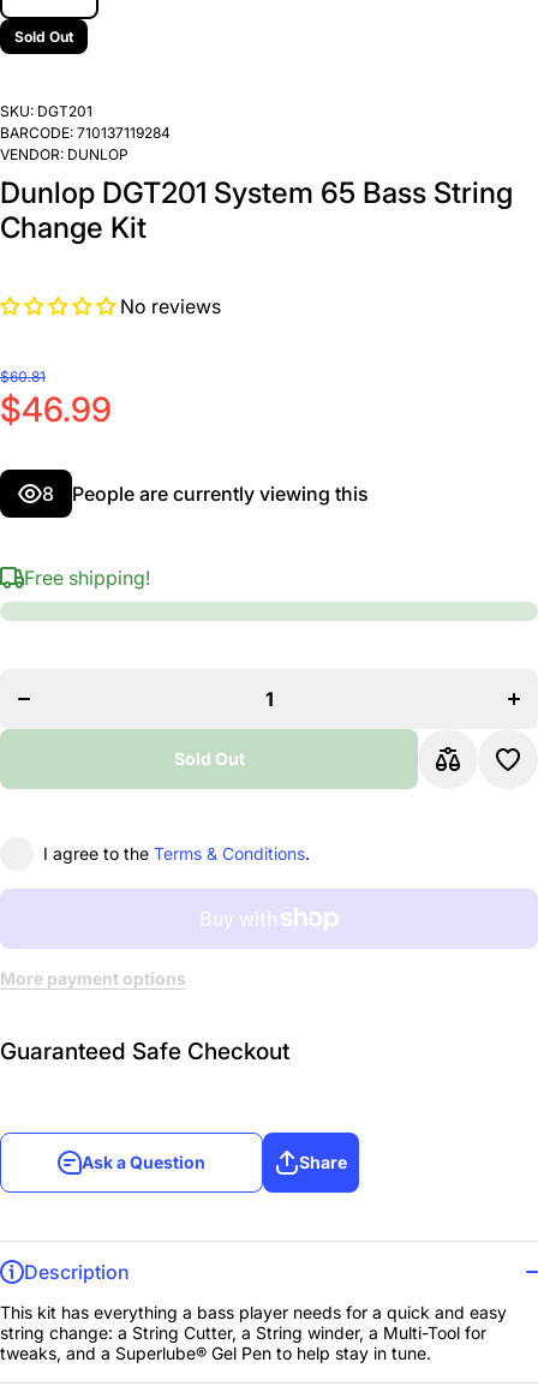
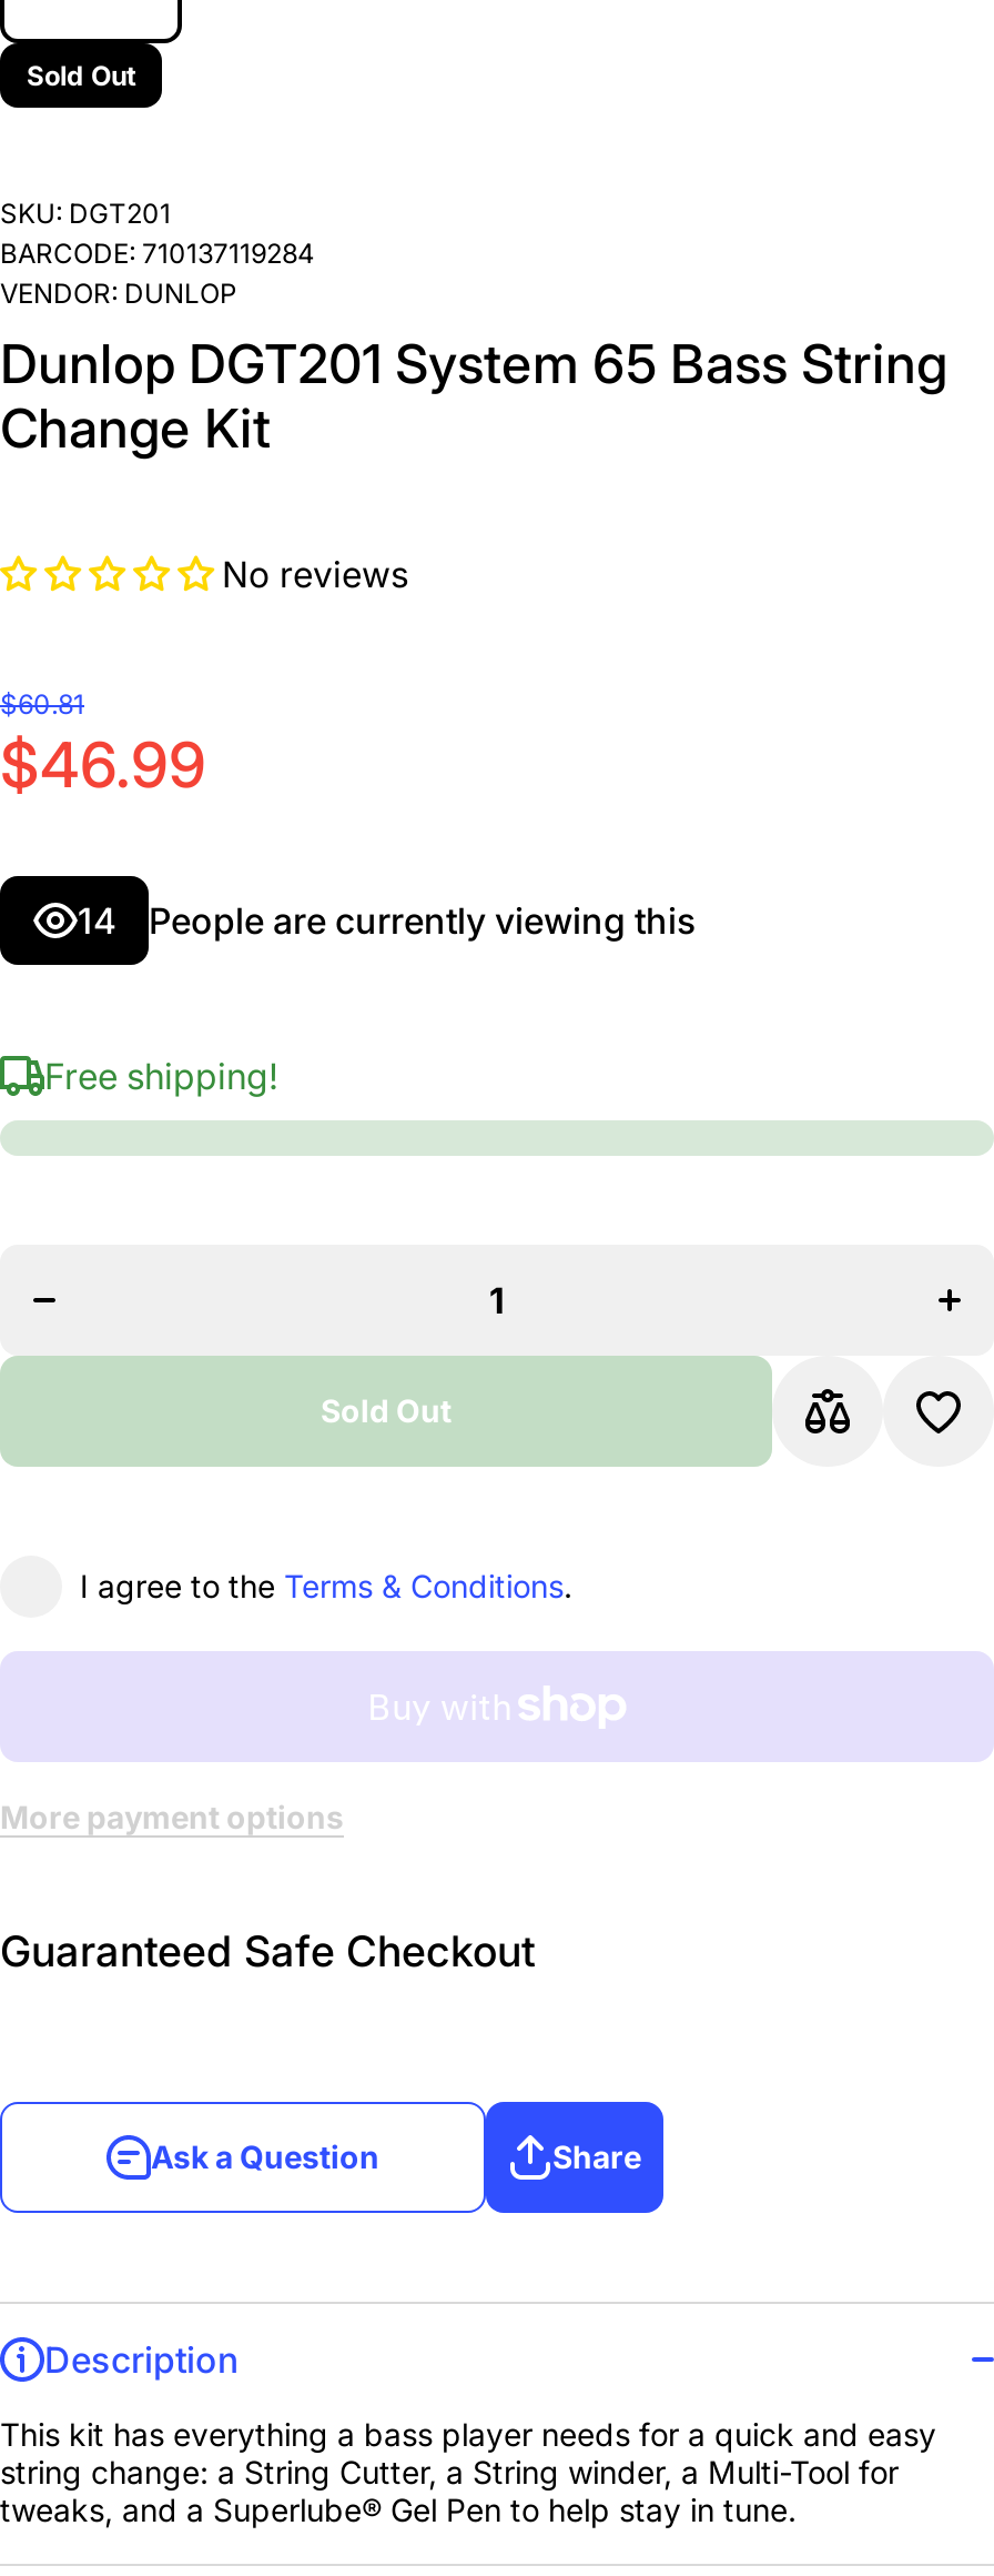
- 8 People are currently viewing this
+ 14 People are currently viewing this
